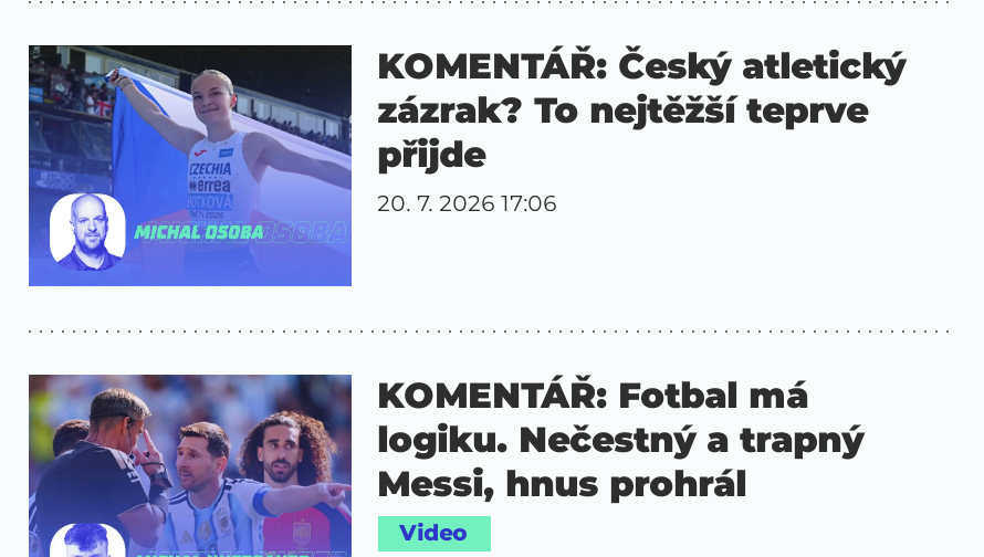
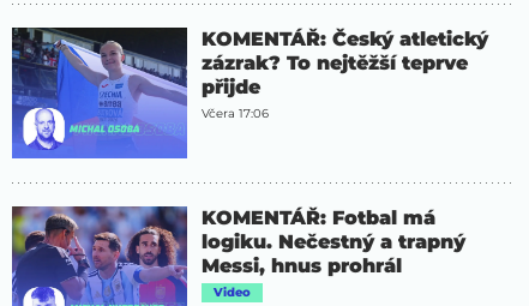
- 20. 7. 2026 17:06
+ Včera 17:06
